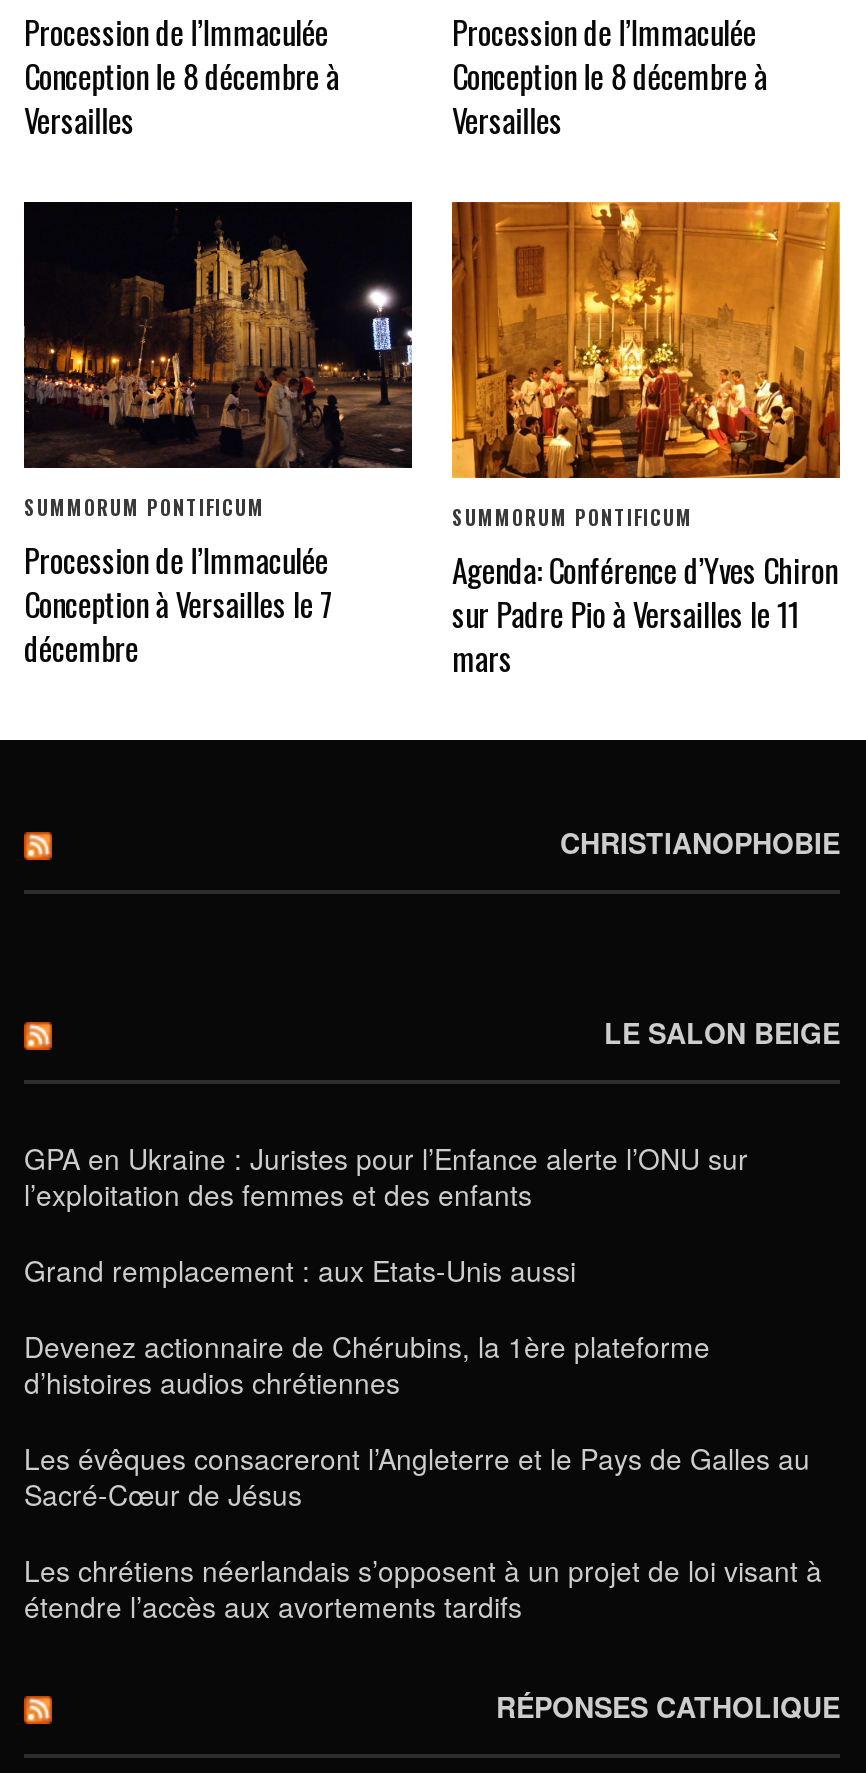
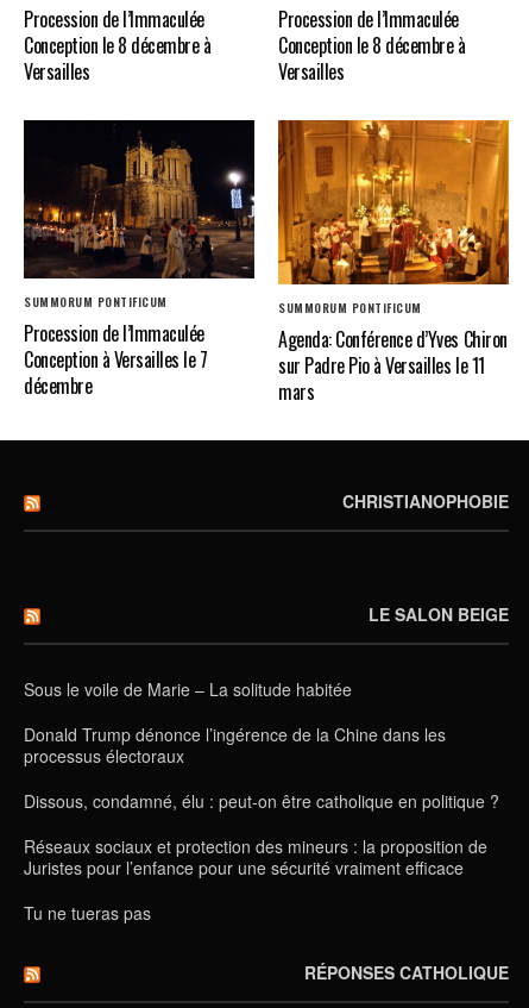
- GPA en Ukraine : Juristes pour l’Enfance alerte l’ONU sur
- l’exploitation des femmes et des enfants
+ Sous le voile de Marie – La solitude habitée

- Grand remplacement : aux Etats-Unis aussi
+ Donald Trump dénonce l’ingérence de la Chine dans les
+ processus électoraux

- Devenez actionnaire de Chérubins, la 1ère plateforme
- d’histoires audios chrétiennes
+ Dissous, condamné, élu : peut-on être catholique en politique ?

- Les évêques consacreront l’Angleterre et le Pays de Galles au
- Sacré-Cœur de Jésus
+ Réseaux sociaux et protection des mineurs : la proposition de
+ Juristes pour l’enfance pour une sécurité vraiment efficace

- Les chrétiens néerlandais s’opposent à un projet de loi visant à
- étendre l’accès aux avortements tardifs
+ Tu ne tueras pas
